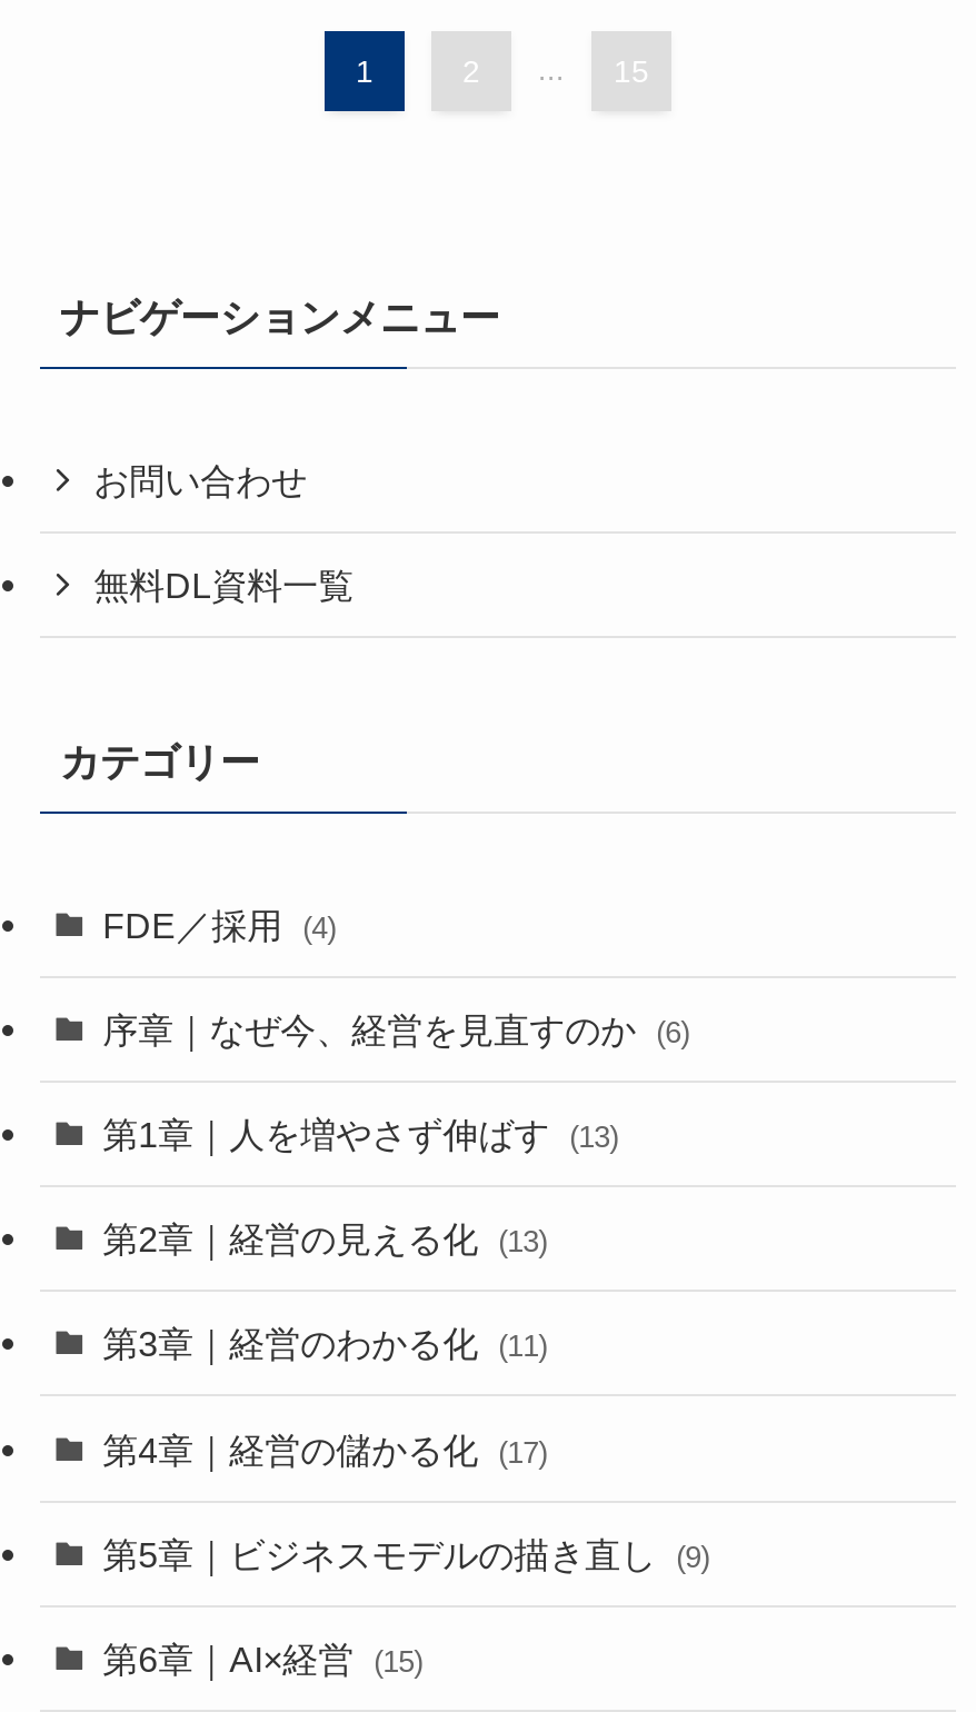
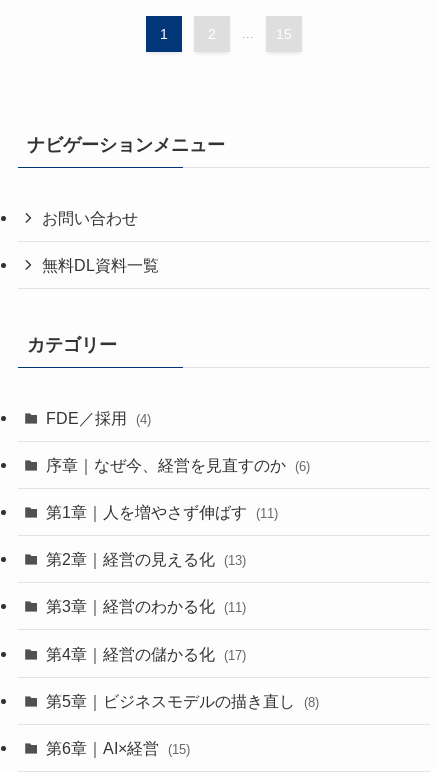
- 第1章｜人を増やさず伸ばす (13)
+ 第1章｜人を増やさず伸ばす (11)

- 第5章｜ビジネスモデルの描き直し (9)
+ 第5章｜ビジネスモデルの描き直し (8)
